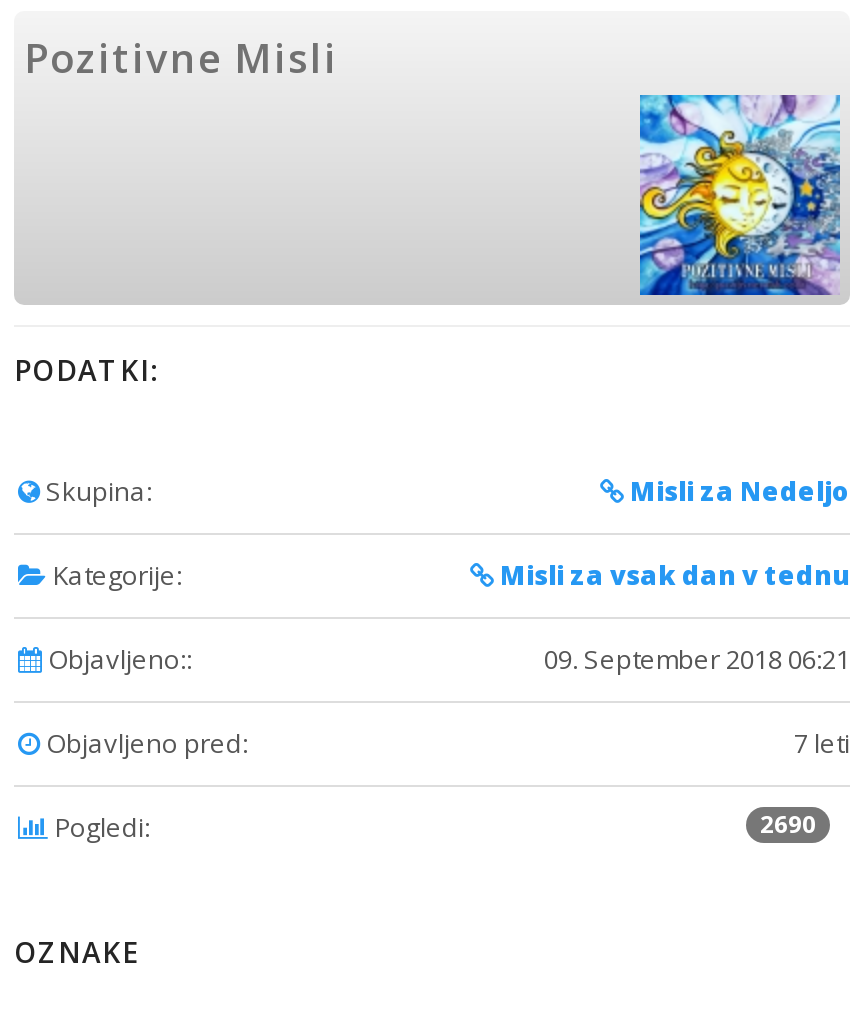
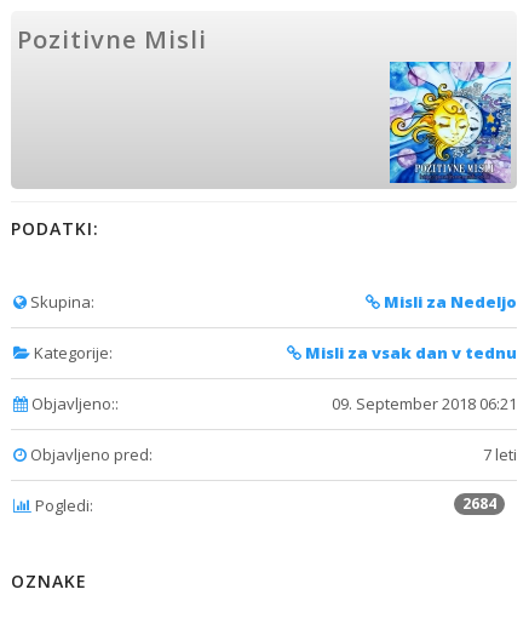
- 2690
+ 2684
